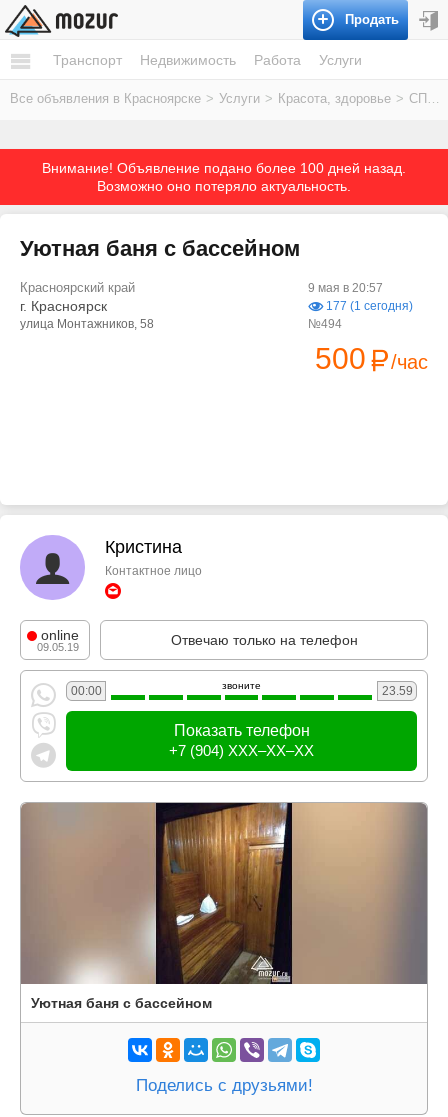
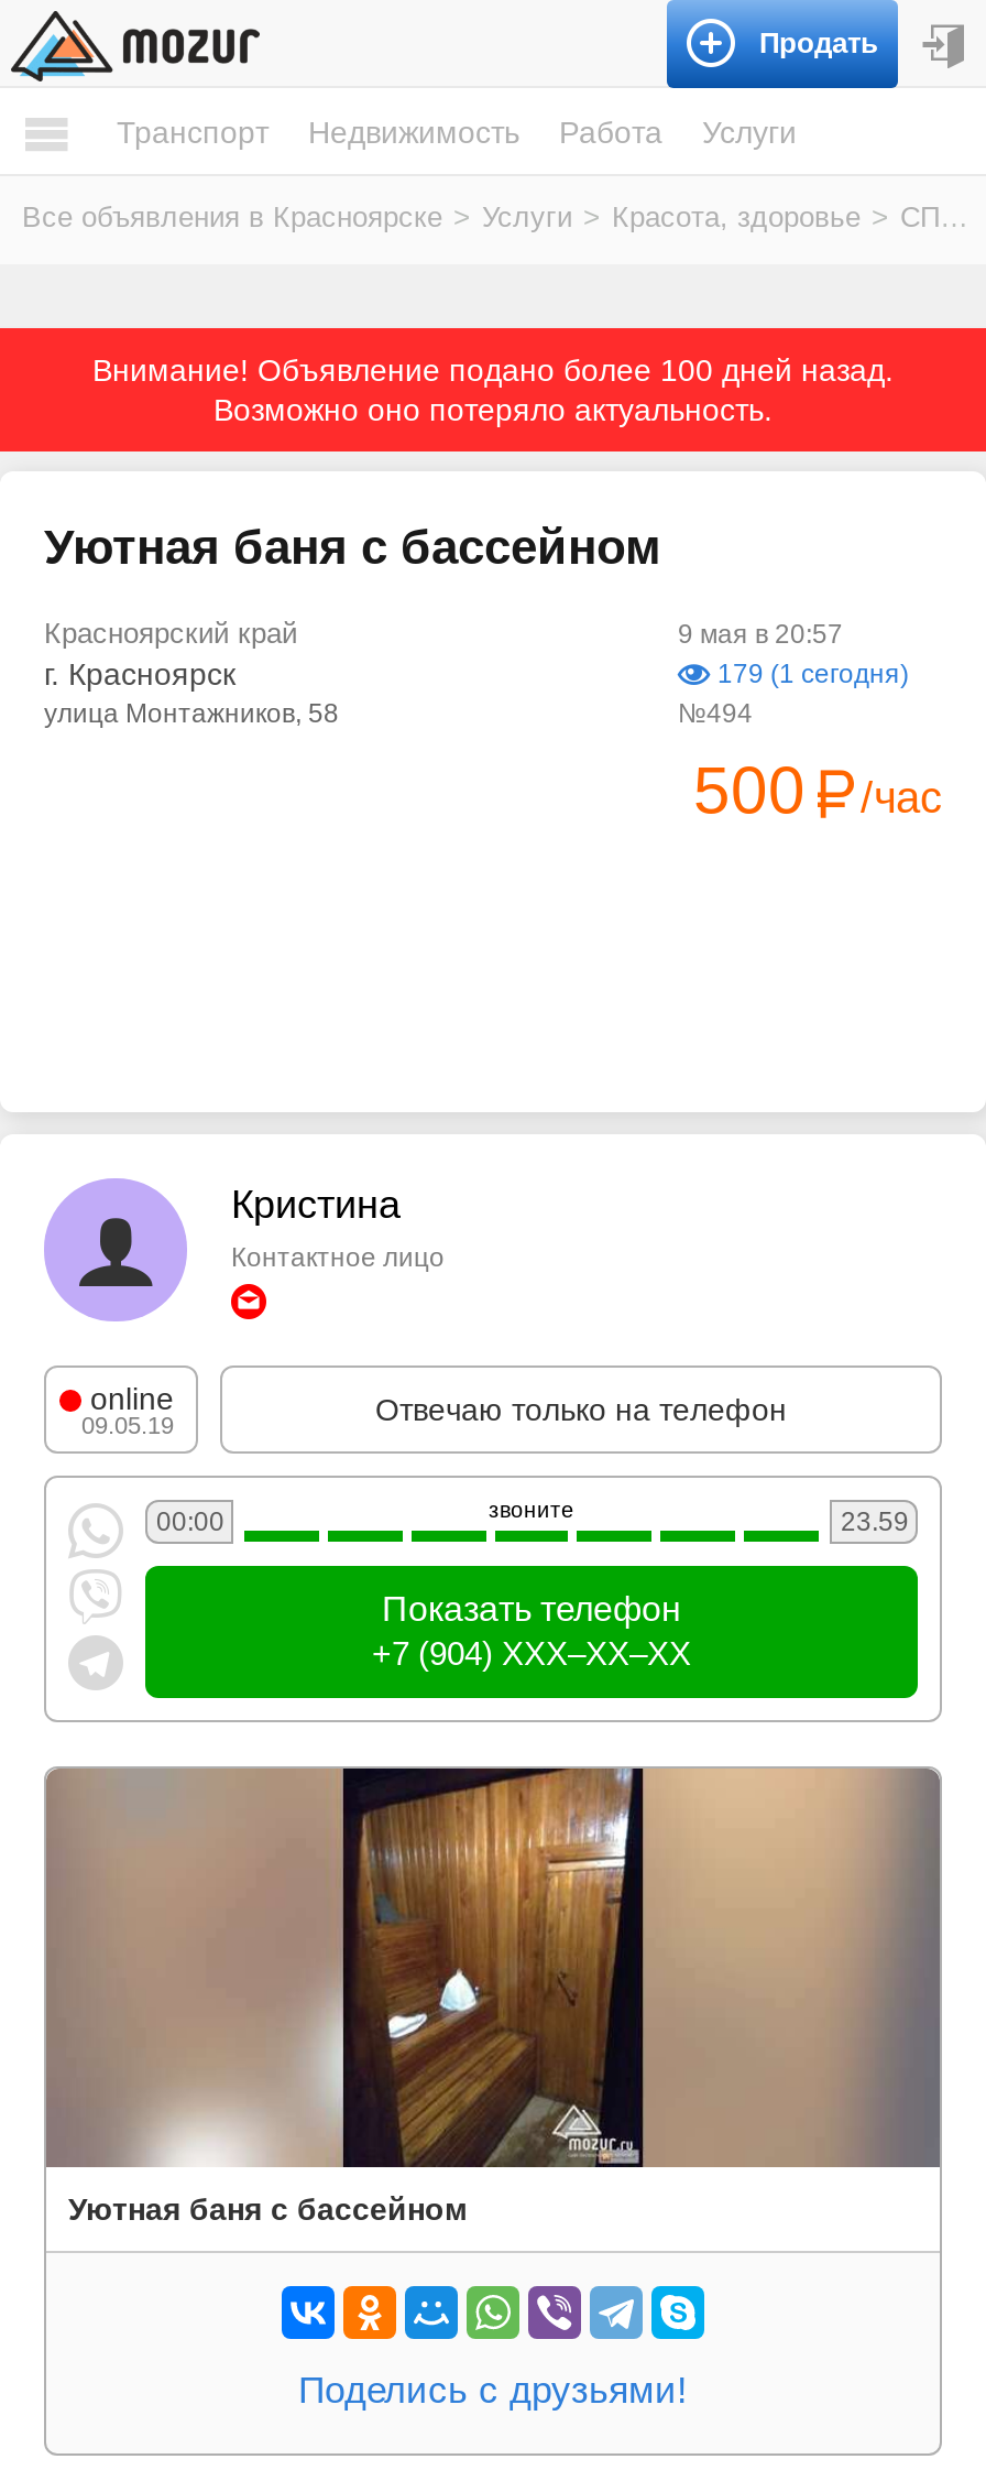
- 177 (1 сегодня)
+ 179 (1 сегодня)
